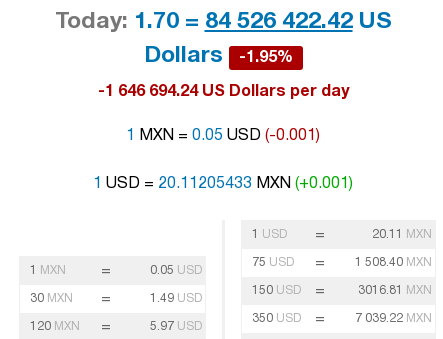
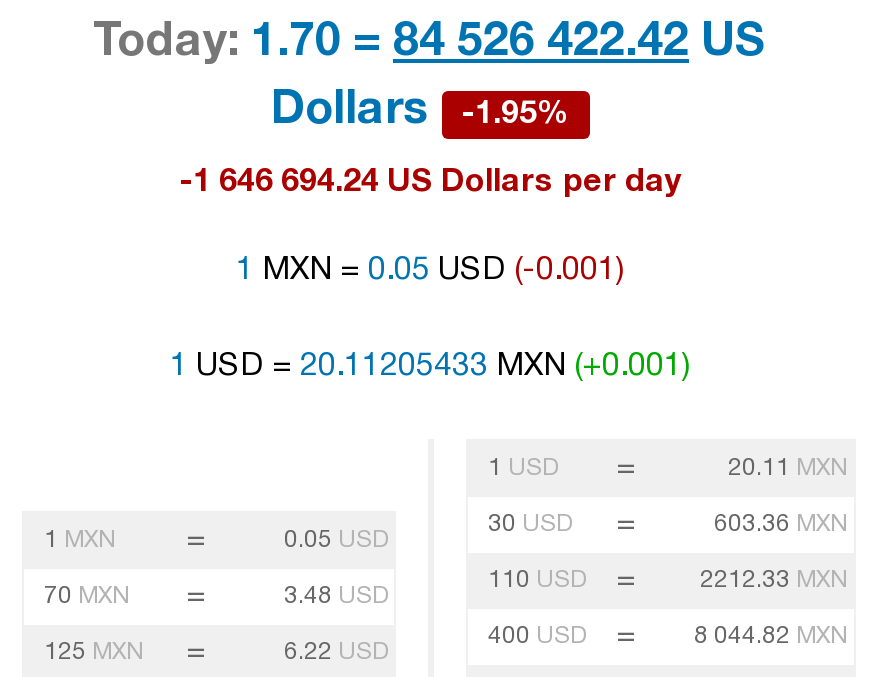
- 75 USD
+ 30 USD

- 1 508.40 MXN
+ 603.36 MXN

- 150 USD
+ 110 USD

- 3016.81 MXN
+ 2212.33 MXN

- 30 MXN
+ 70 MXN

- 1.49 USD
+ 3.48 USD

- 350 USD
+ 400 USD

- 7 039.22 MXN
+ 8 044.82 MXN

- 120 MXN
+ 125 MXN

- 5.97 USD
+ 6.22 USD
